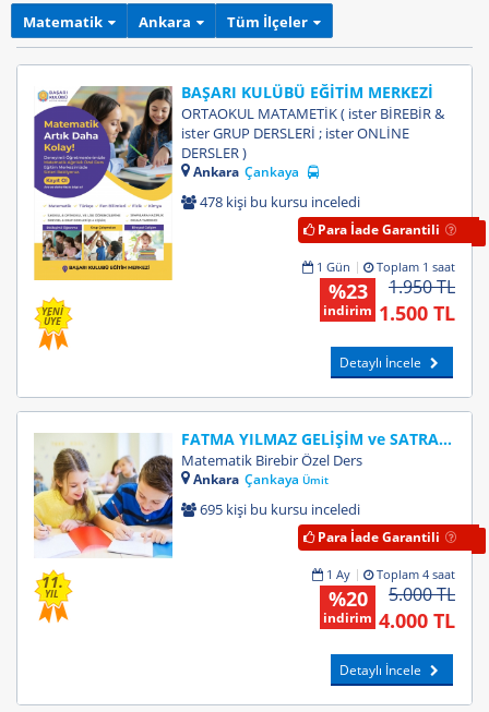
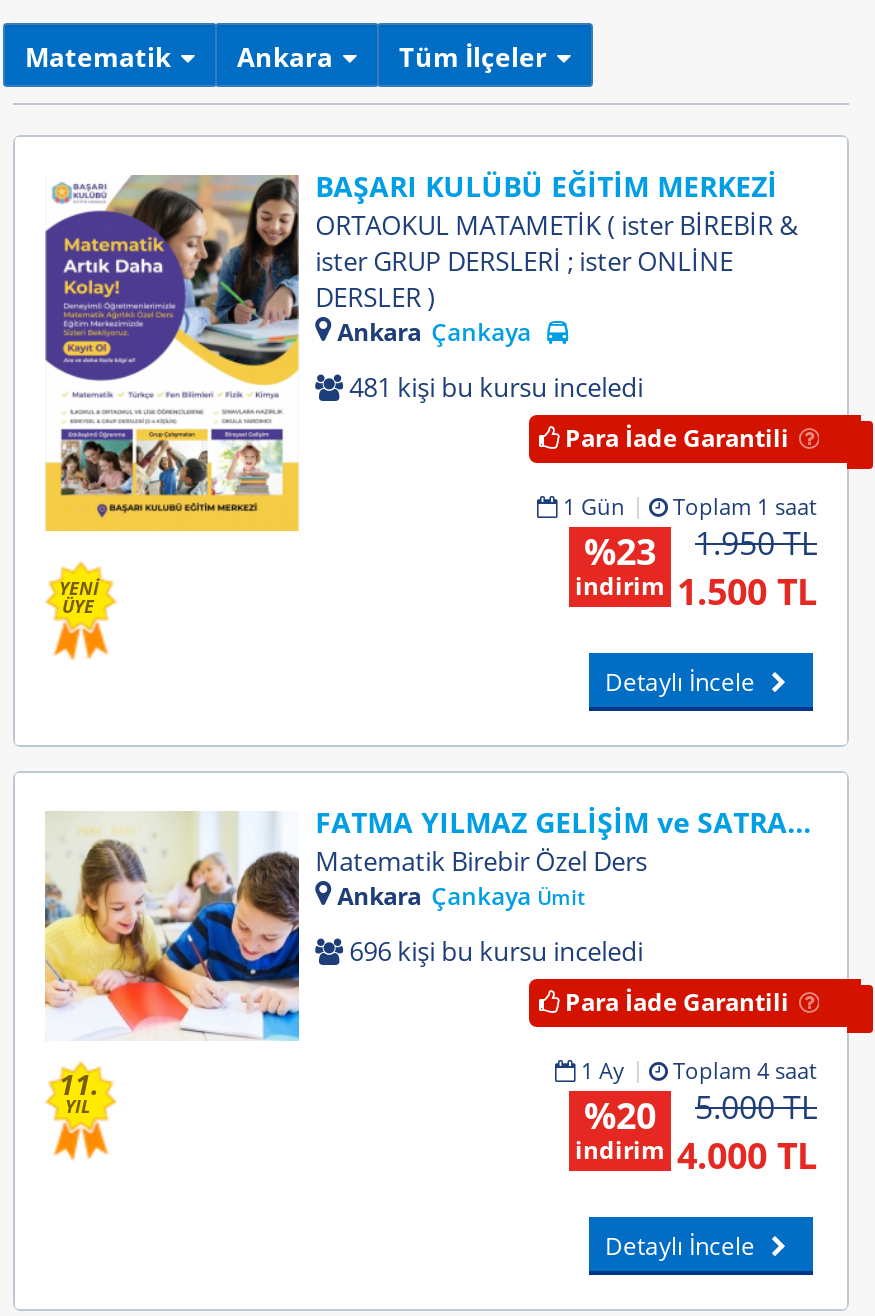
- 478 kişi bu kursu inceledi
+ 481 kişi bu kursu inceledi

- 695 kişi bu kursu inceledi
+ 696 kişi bu kursu inceledi
